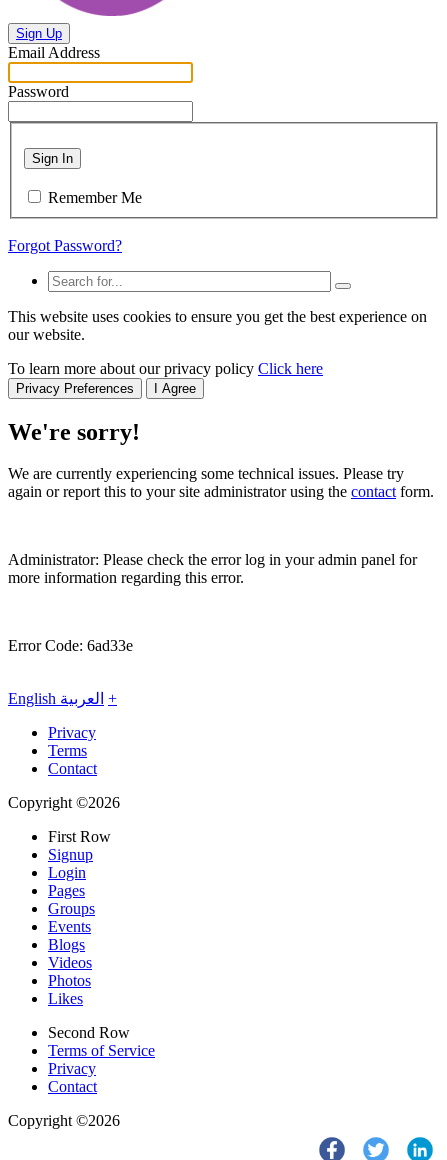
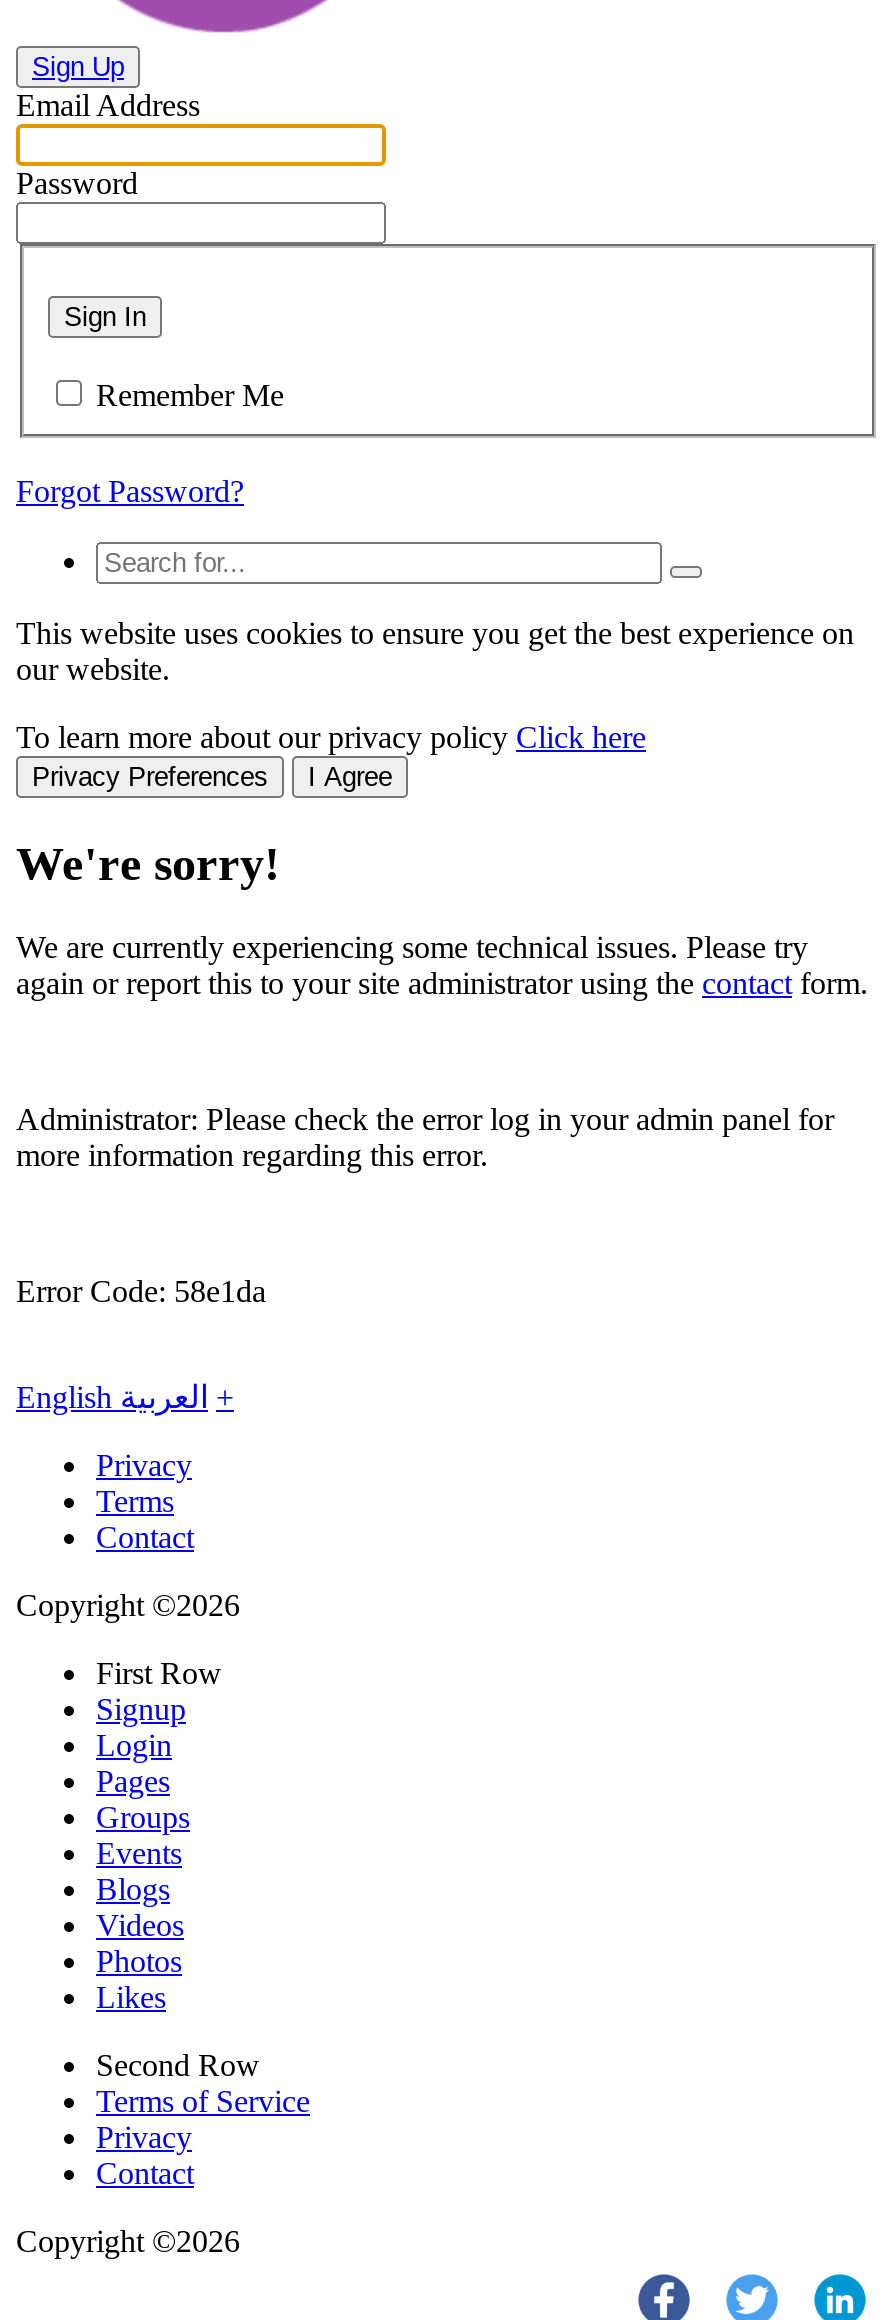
- Error Code: 6ad33e
+ Error Code: 58e1da
